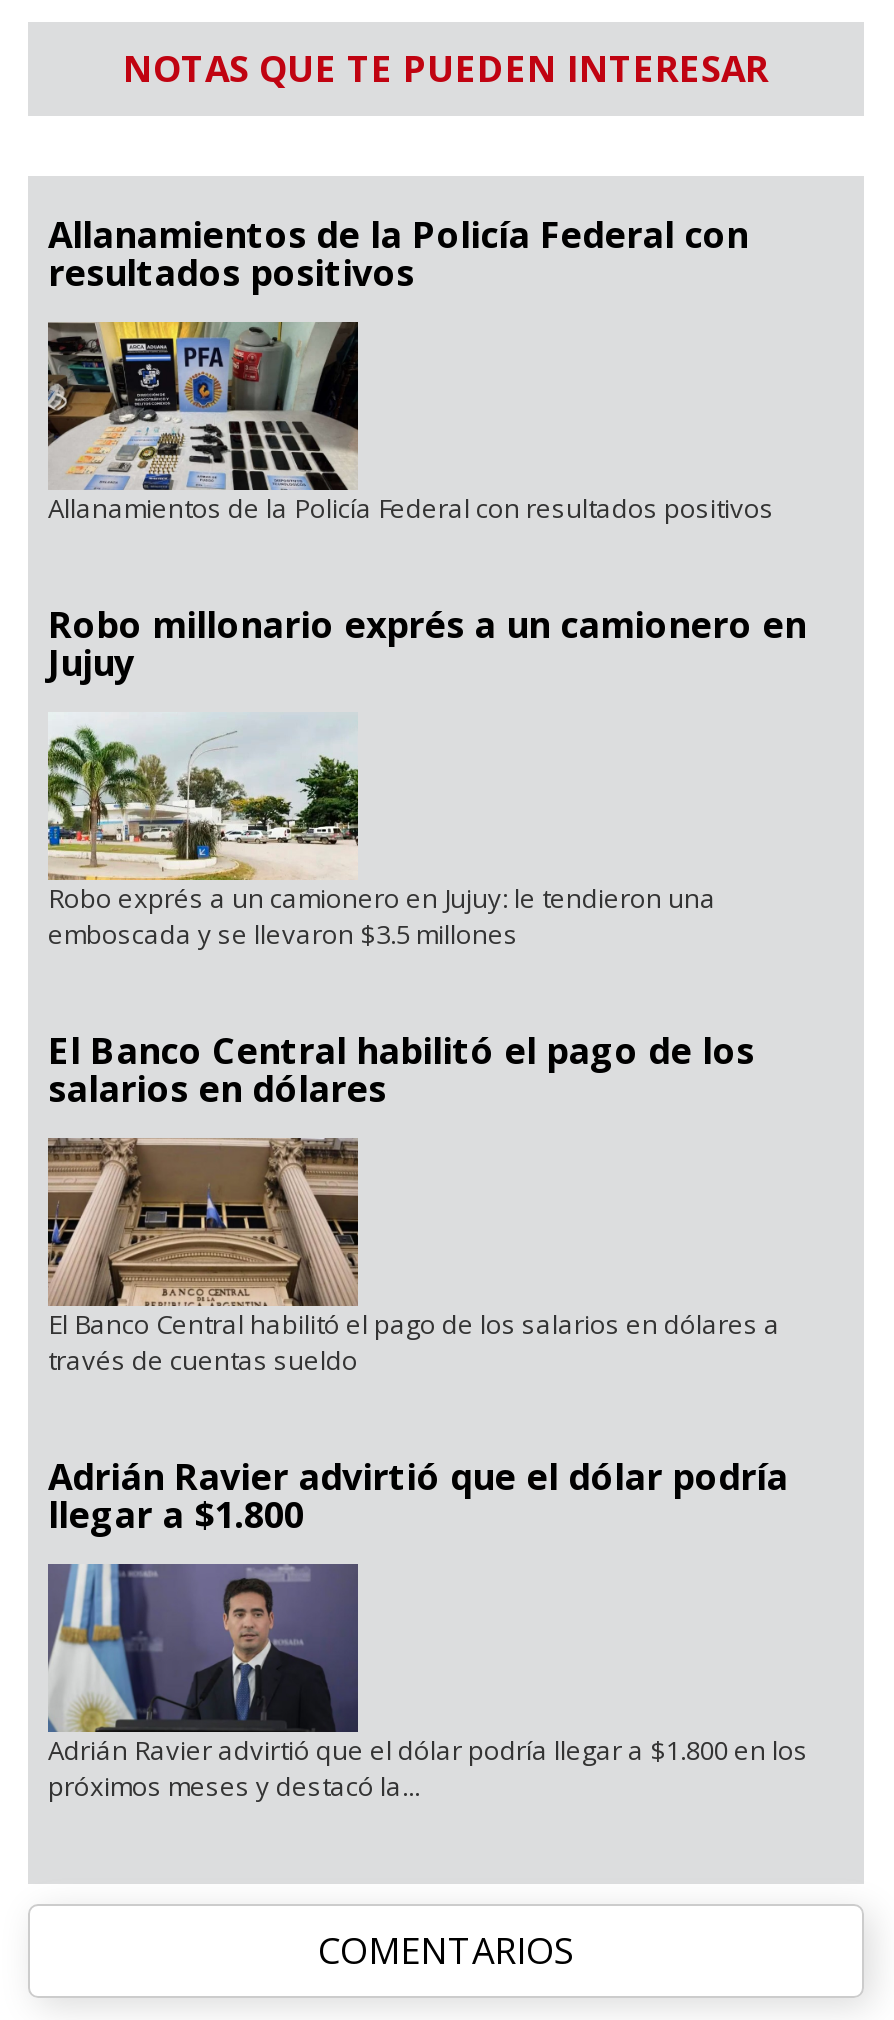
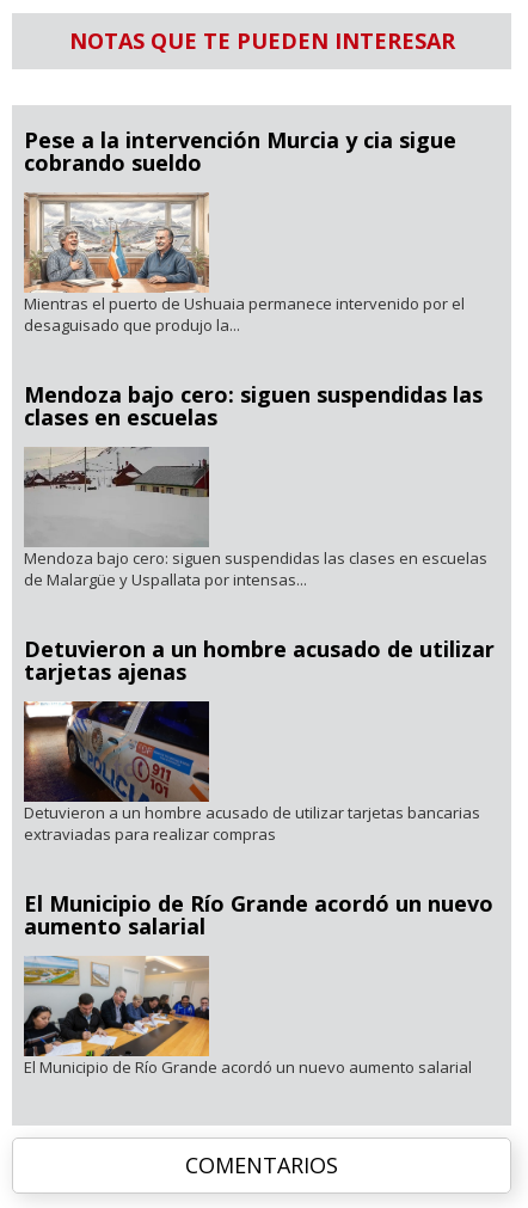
- Allanamientos de la Policía Federal con
- resultados positivos
+ Pese a la intervención Murcia y cia sigue
+ cobrando sueldo

- [image]
- Allanamientos de la Policía Federal con resultados positivos
+ [image]
+ Mientras el puerto de Ushuaia permanece intervenido por el
+ desaguisado que produjo la...

- Robo millonario exprés a un camionero en
- Jujuy
+ Mendoza bajo cero: siguen suspendidas las
+ clases en escuelas

- [image]
- Robo exprés a un camionero en Jujuy: le tendieron una
- emboscada y se llevaron $3.5 millones
+ [image]
+ Mendoza bajo cero: siguen suspendidas las clases en escuelas
+ de Malargüe y Uspallata por intensas...

- El Banco Central habilitó el pago de los
- salarios en dólares
+ Detuvieron a un hombre acusado de utilizar
+ tarjetas ajenas

- [image]
- El Banco Central habilitó el pago de los salarios en dólares a
- través de cuentas sueldo
+ [image]
+ Detuvieron a un hombre acusado de utilizar tarjetas bancarias
+ extraviadas para realizar compras

- Adrián Ravier advirtió que el dólar podría
- llegar a $1.800
+ El Municipio de Río Grande acordó un nuevo
+ aumento salarial

- [image]
- Adrián Ravier advirtió que el dólar podría llegar a $1.800 en los
- próximos meses y destacó la...
+ [image]
+ El Municipio de Río Grande acordó un nuevo aumento salarial
